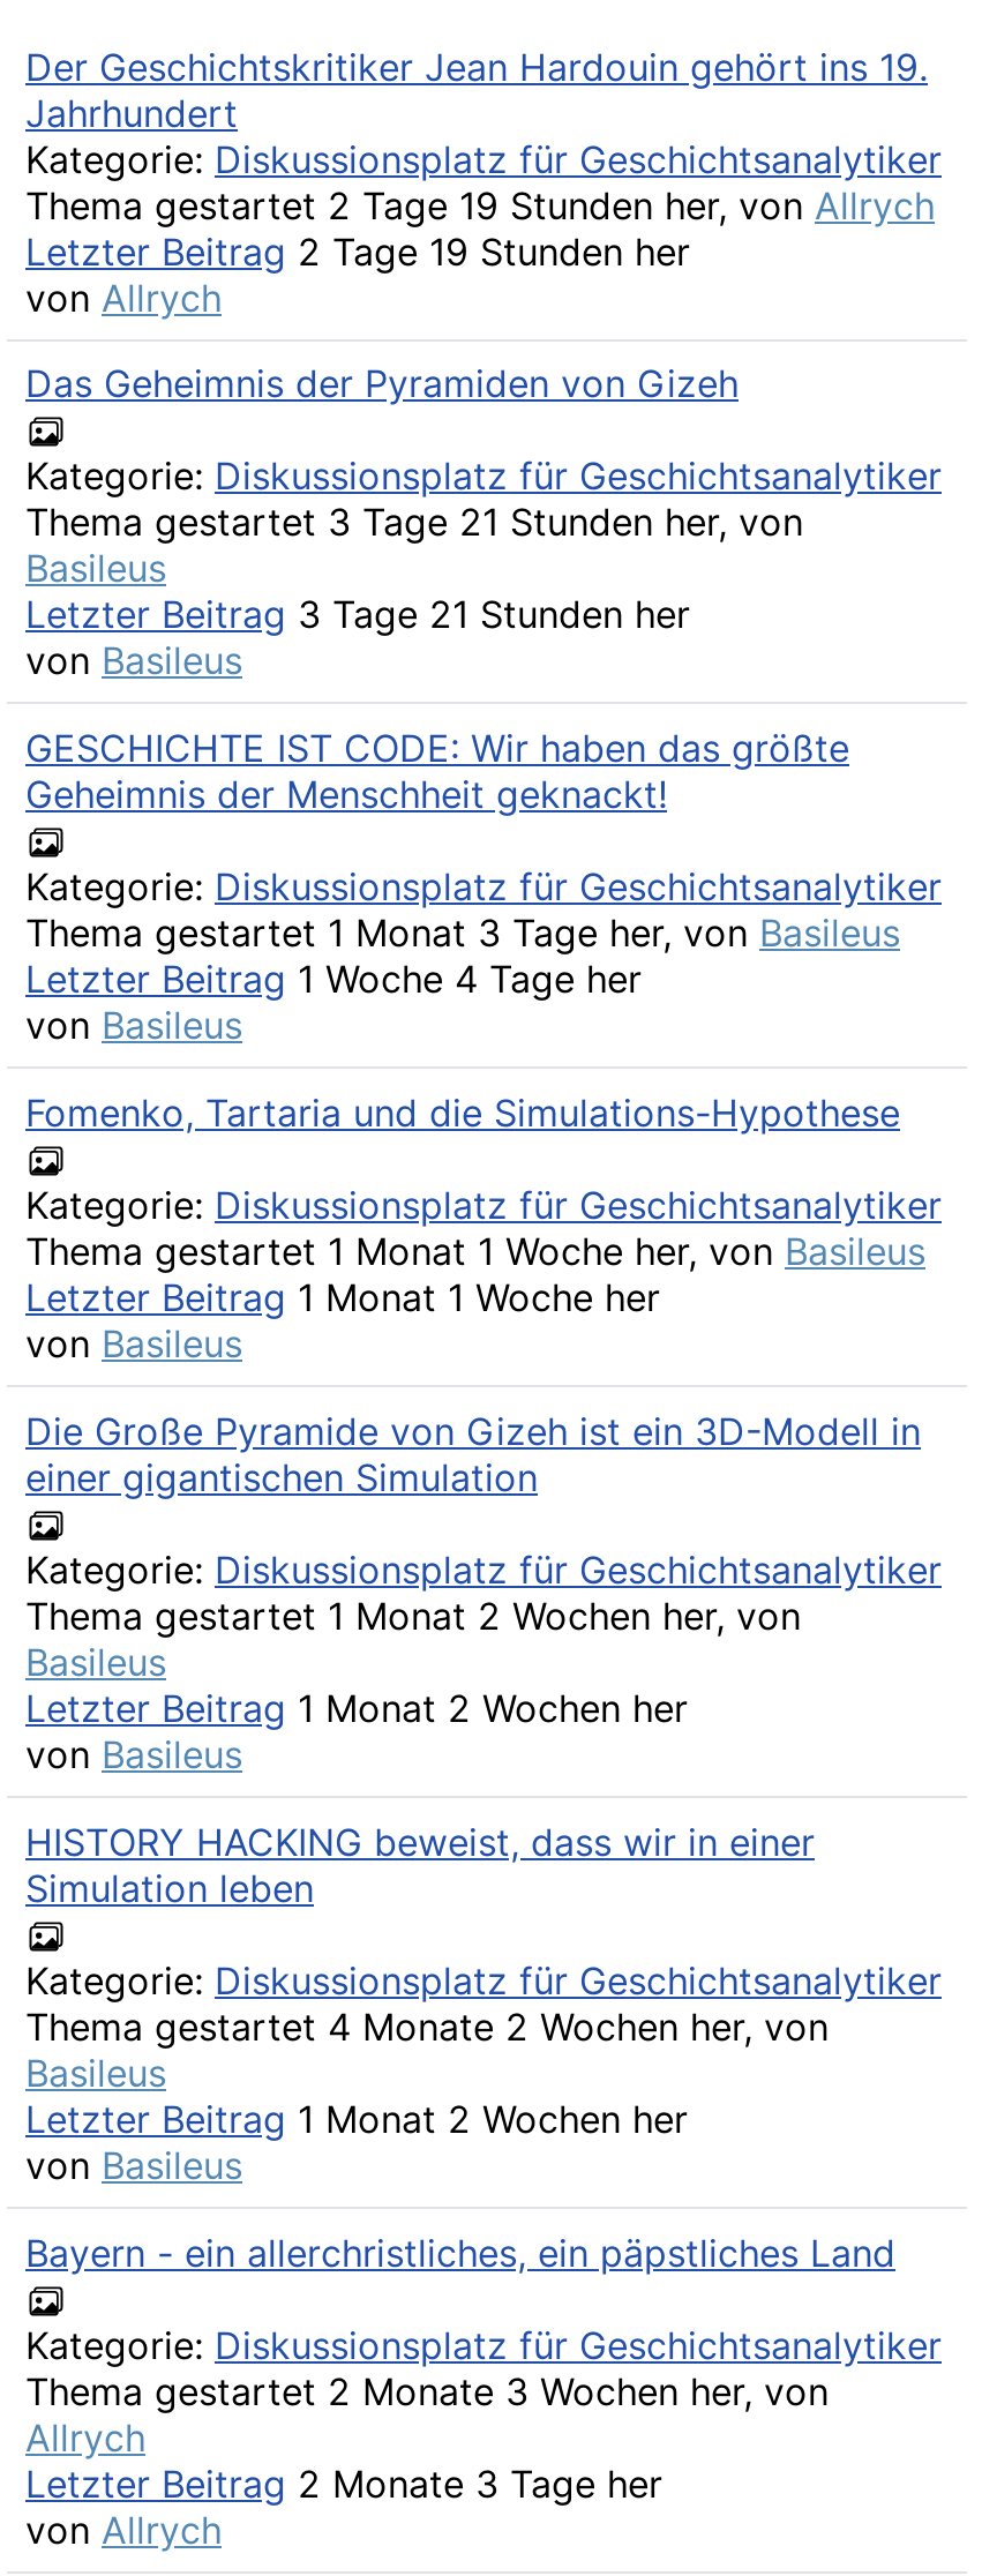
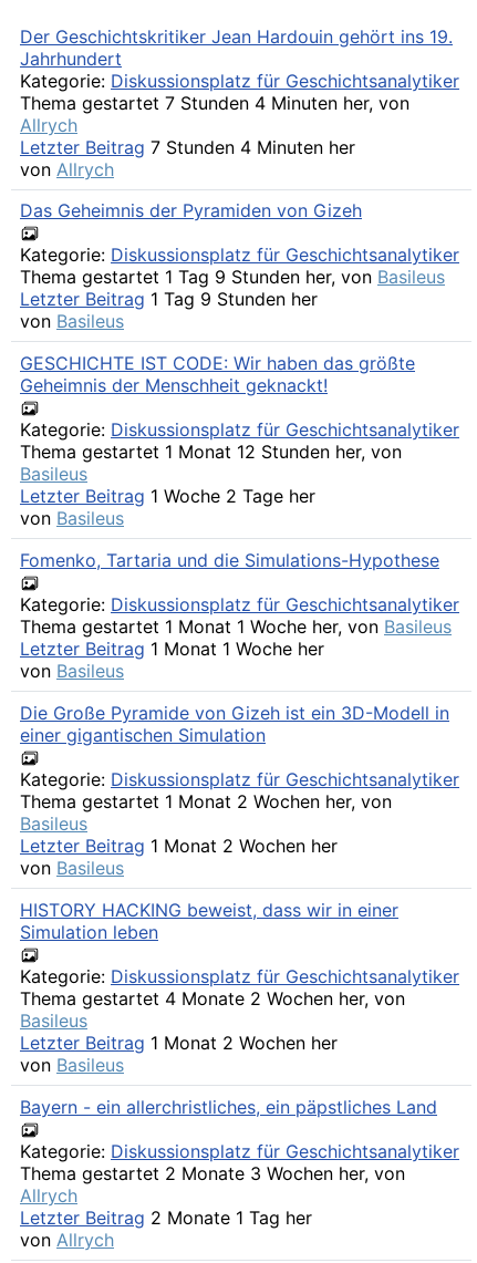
- Thema gestartet 2 Tage 19 Stunden her, von Allrych
- Letzter Beitrag 2 Tage 19 Stunden her
+ Thema gestartet 7 Stunden 4 Minuten her, von
+ Allrych
+ Letzter Beitrag 7 Stunden 4 Minuten her

- Thema gestartet 3 Tage 21 Stunden her, von
- Basileus
- Letzter Beitrag 3 Tage 21 Stunden her
+ Thema gestartet 1 Tag 9 Stunden her, von Basileus
+ Letzter Beitrag 1 Tag 9 Stunden her

- Thema gestartet 1 Monat 3 Tage her, von Basileus
- Letzter Beitrag 1 Woche 4 Tage her
+ Thema gestartet 1 Monat 12 Stunden her, von
+ Basileus
+ Letzter Beitrag 1 Woche 2 Tage her

- Letzter Beitrag 2 Monate 3 Tage her
+ Letzter Beitrag 2 Monate 1 Tag her
